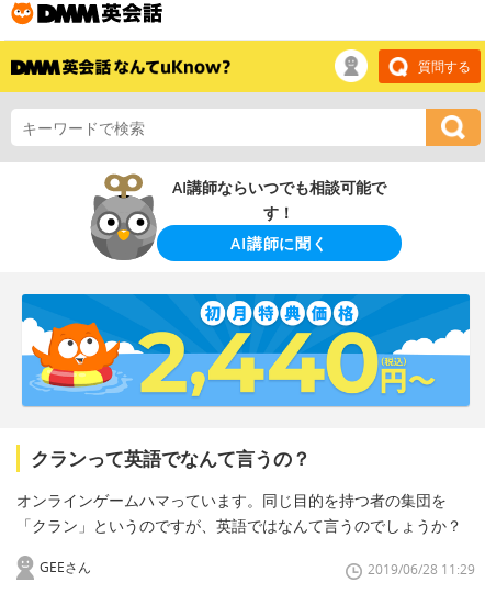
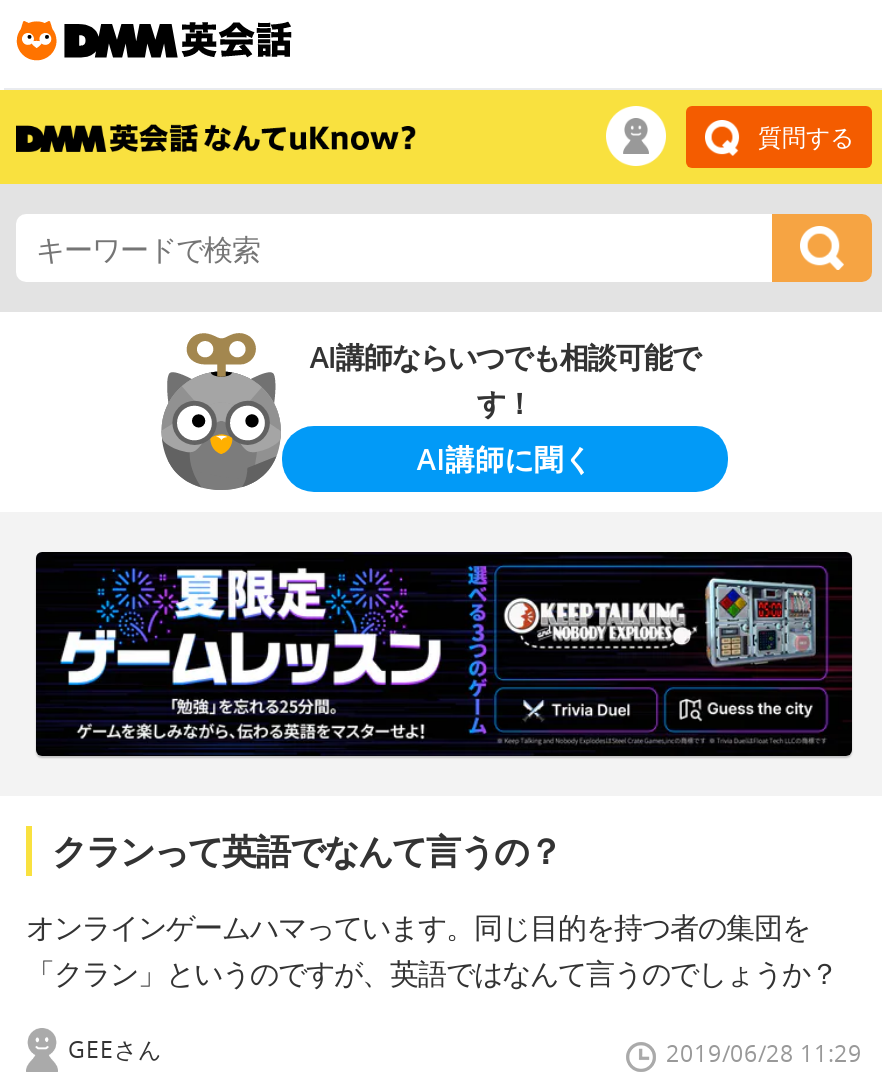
- [image]
+ [image]
